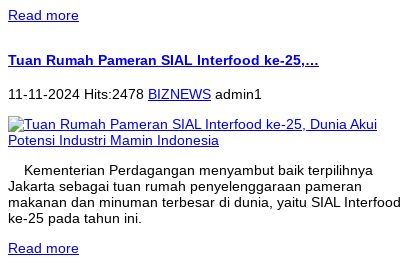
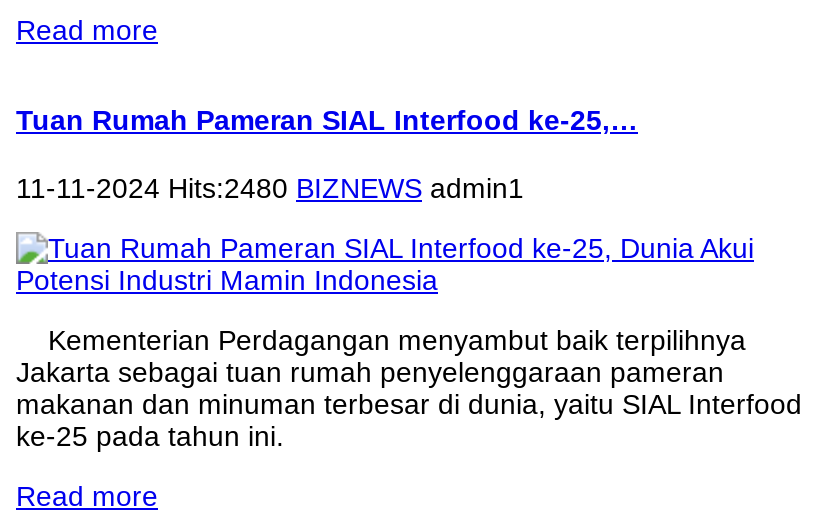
- 11-11-2024 Hits:2478 BIZNEWS admin1
+ 11-11-2024 Hits:2480 BIZNEWS admin1
